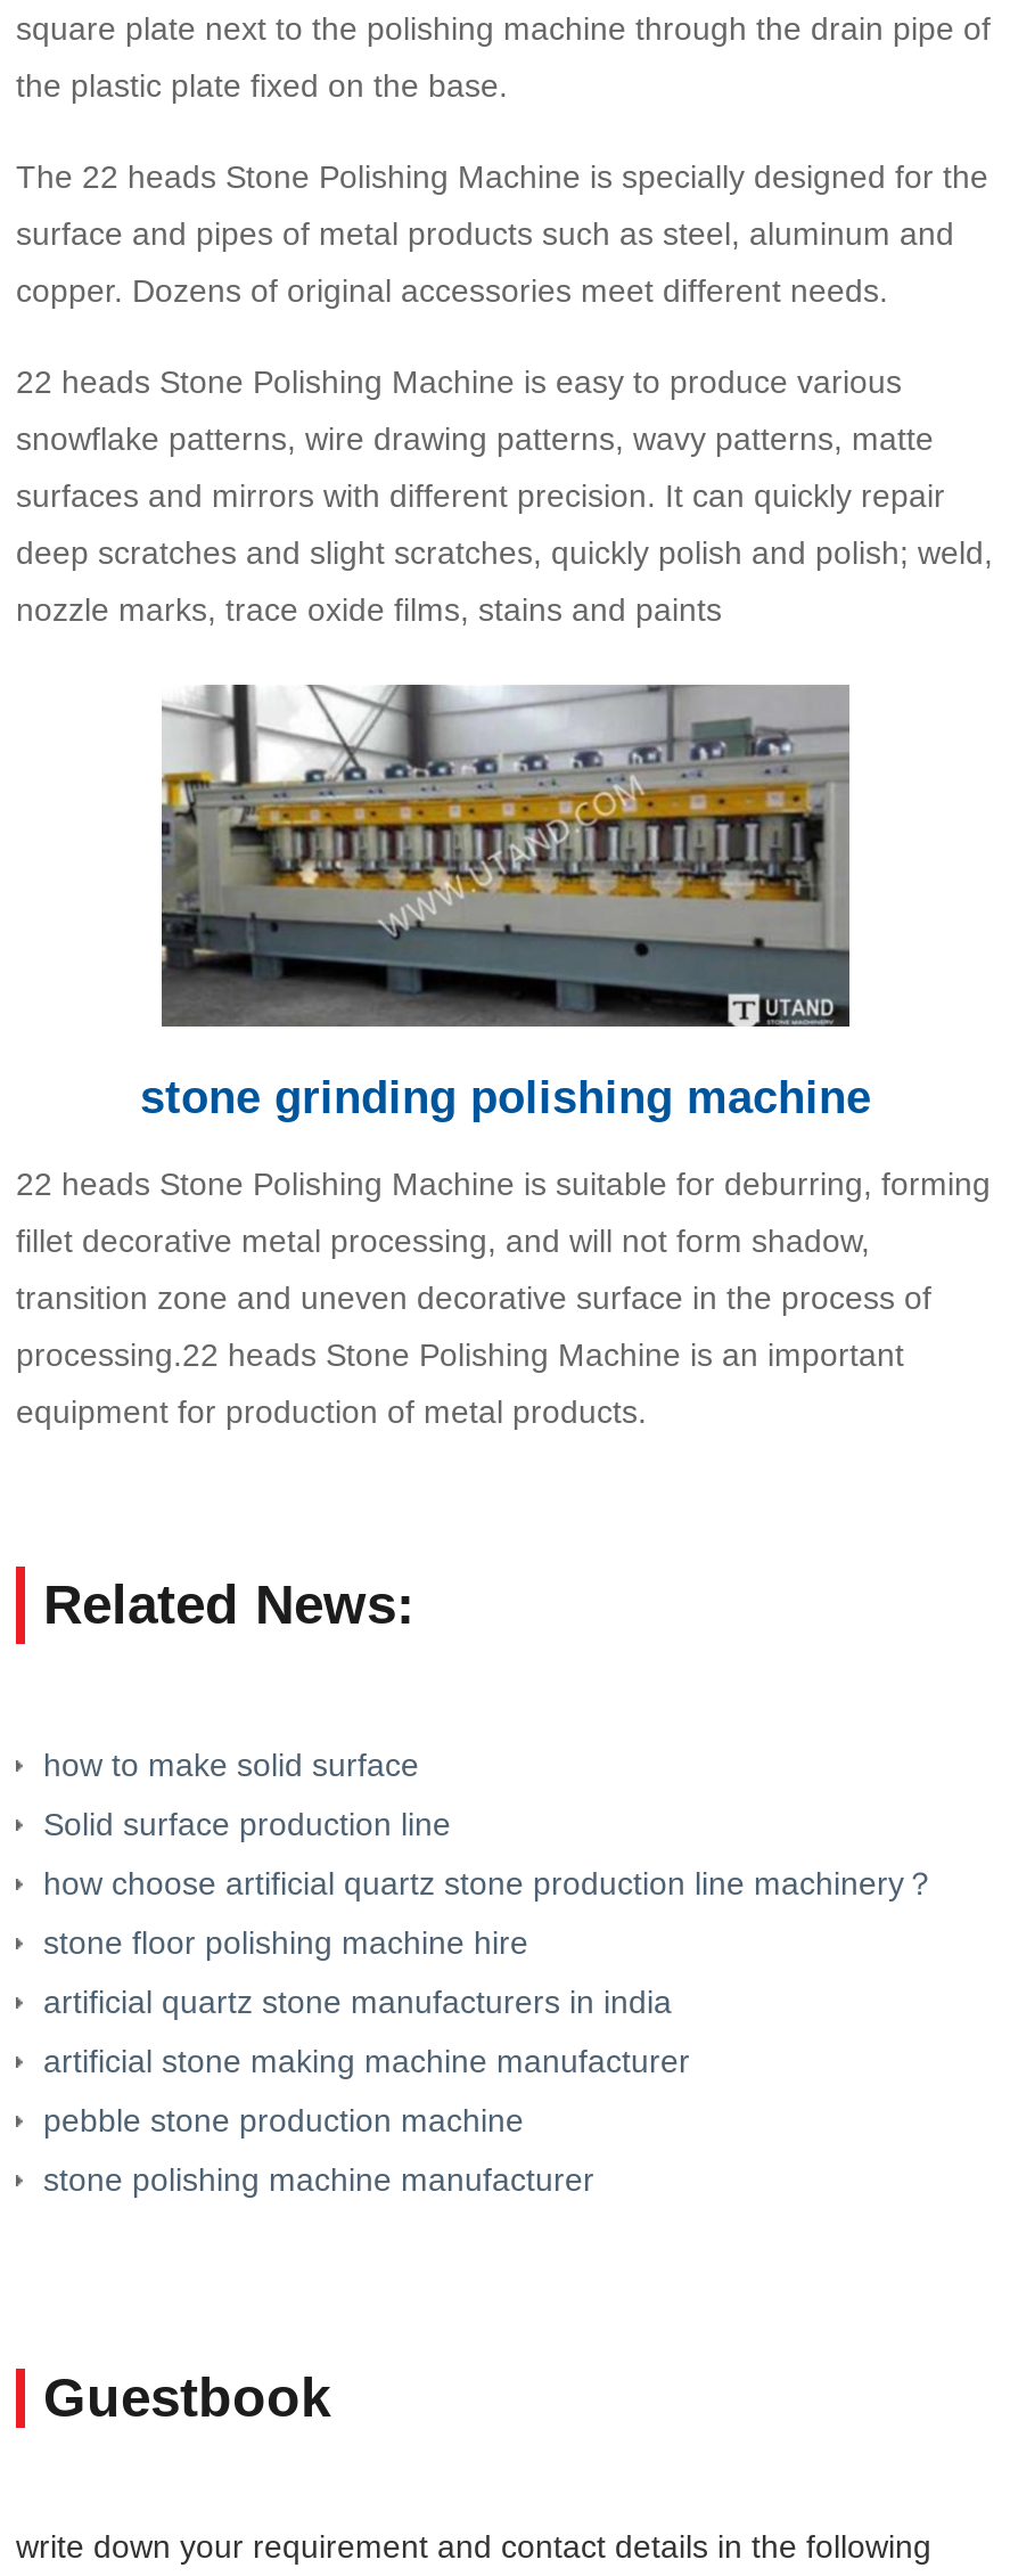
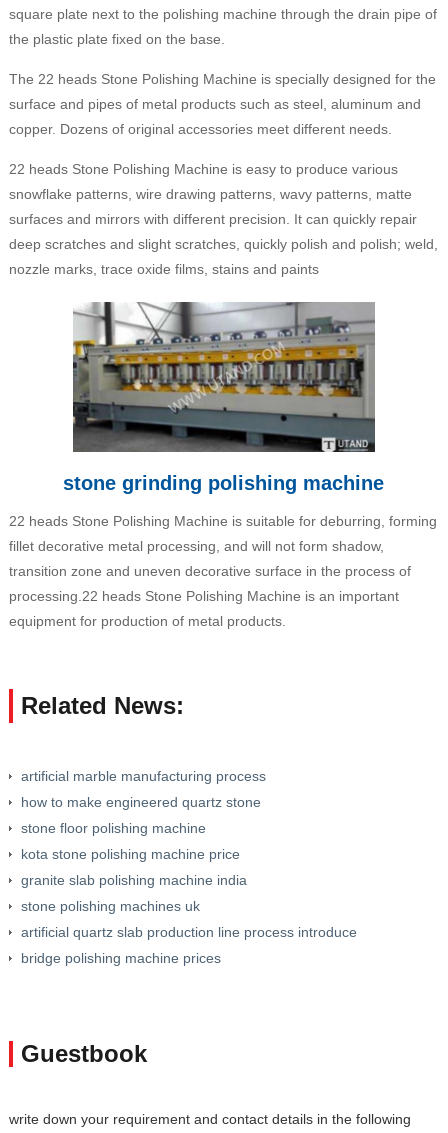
- how to make solid surface
+ artificial marble manufacturing process

- Solid surface production line
+ how to make engineered quartz stone

- how choose artificial quartz stone production line machinery？
+ stone floor polishing machine

- stone floor polishing machine hire
+ kota stone polishing machine price

- artificial quartz stone manufacturers in india
+ granite slab polishing machine india

- artificial stone making machine manufacturer
+ stone polishing machines uk

- pebble stone production machine
+ artificial quartz slab production line process introduce

- stone polishing machine manufacturer
+ bridge polishing machine prices
